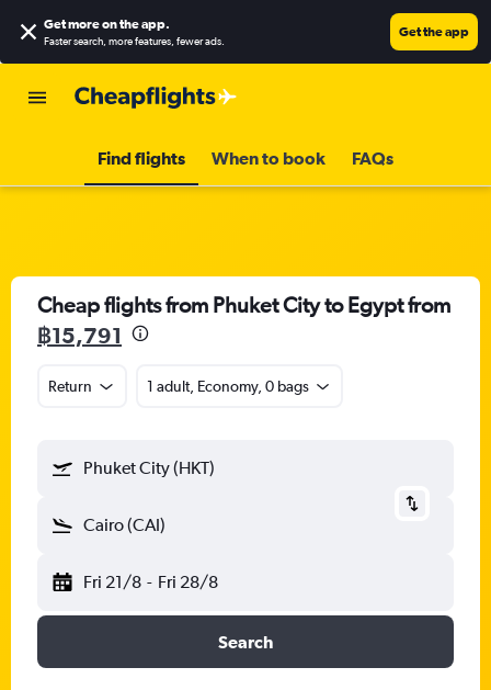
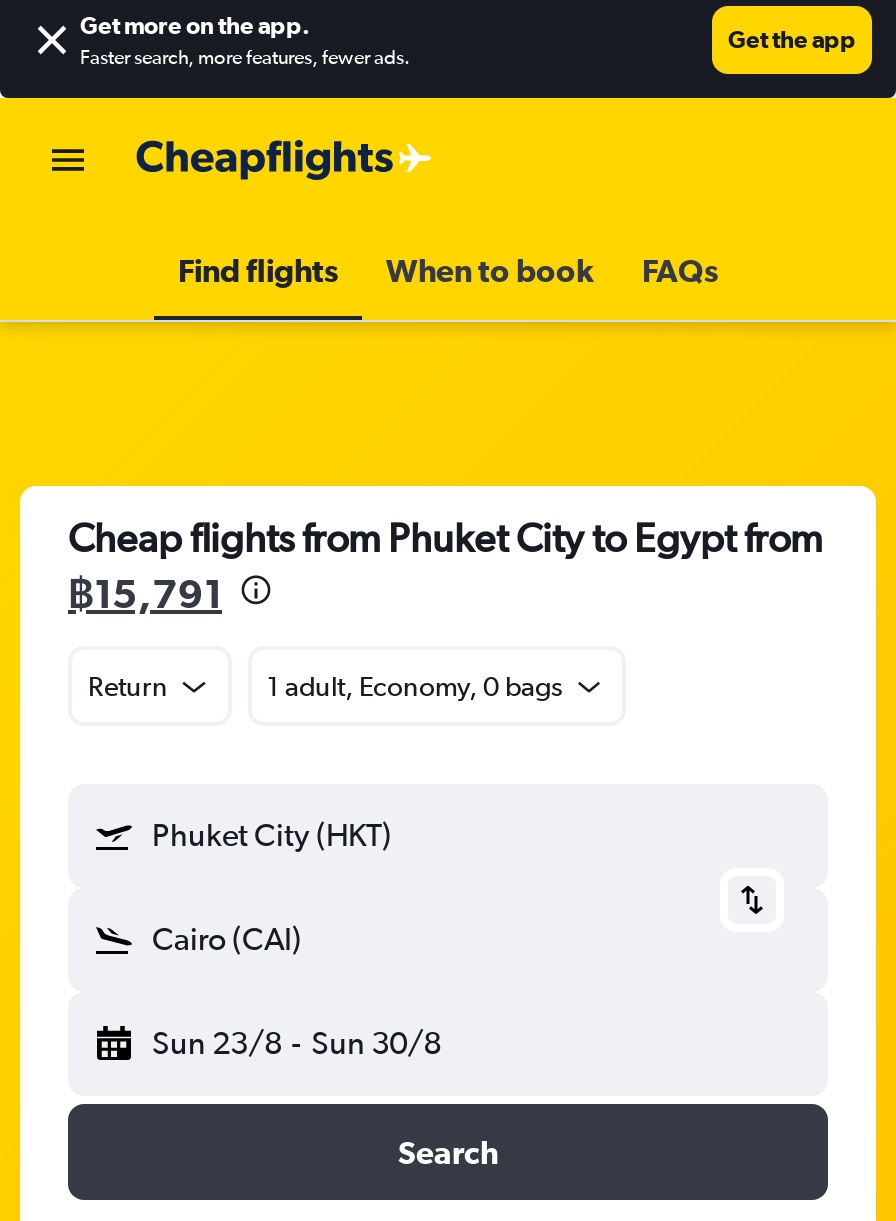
- Fri 21/8 - Fri 28/8
+ Sun 23/8 - Sun 30/8
